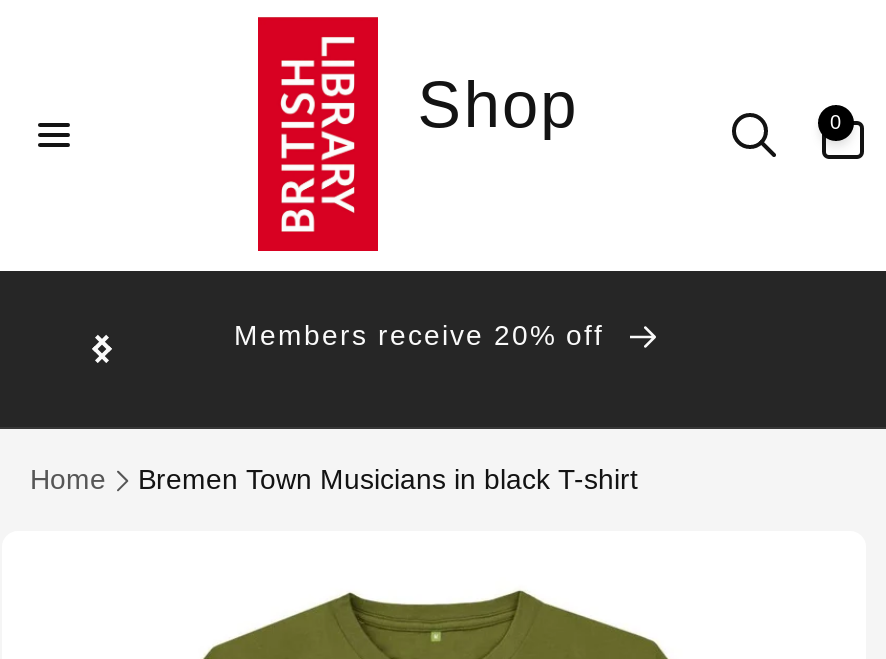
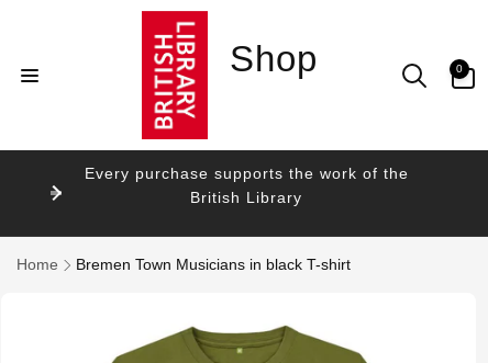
- Members receive 20% off
+ Every purchase supports the work of the
+ British Library
